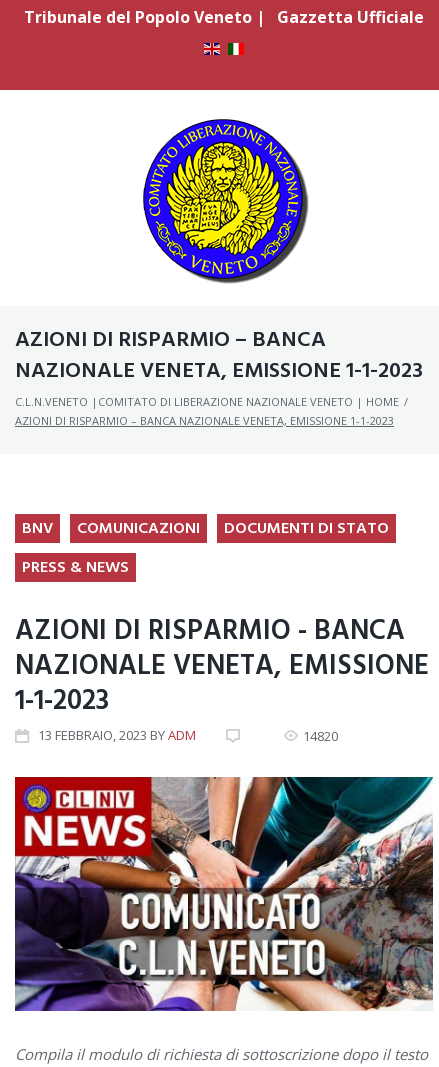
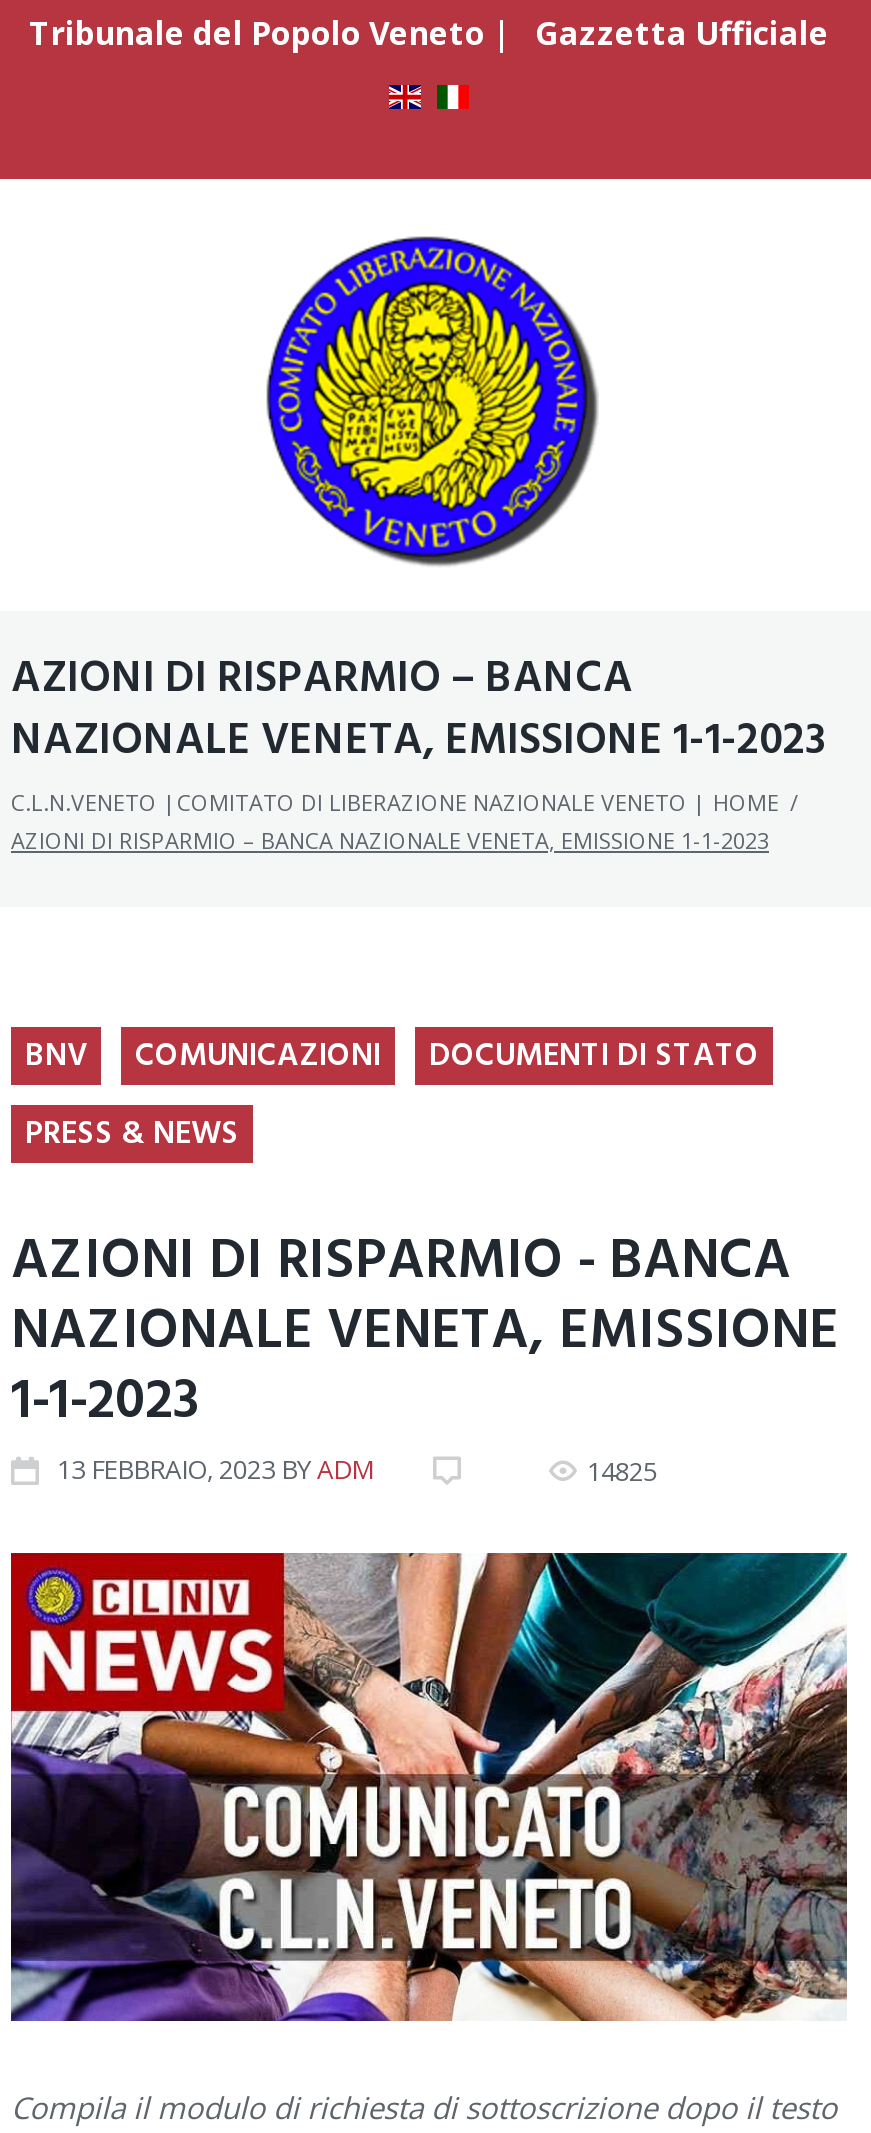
- 14820
+ 14825
